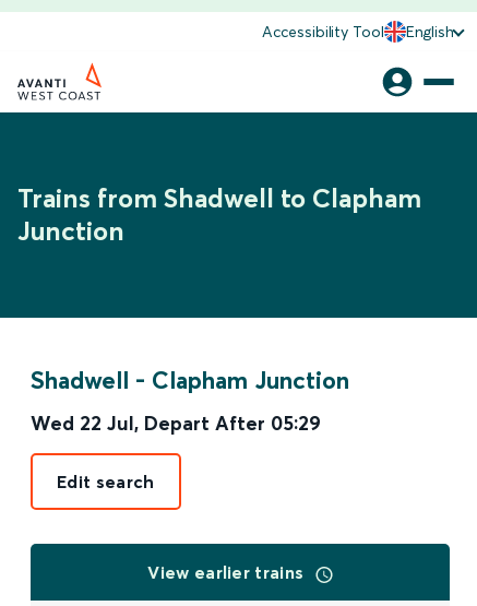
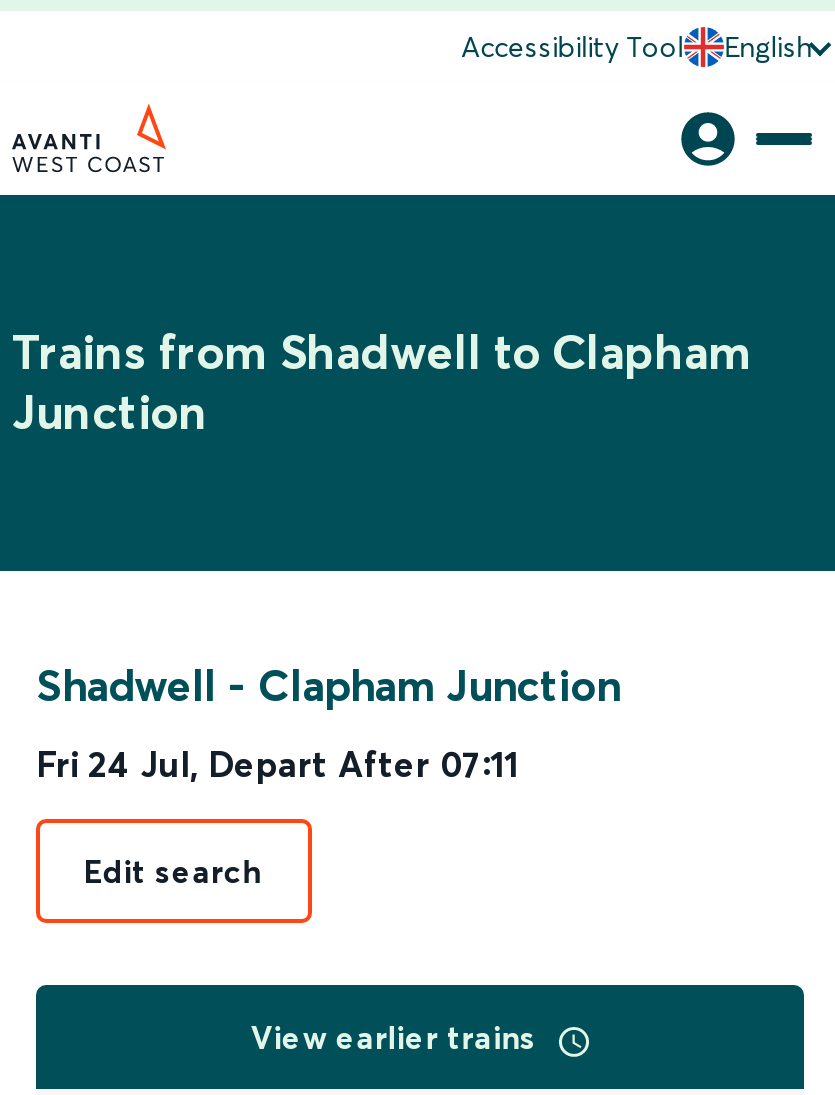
- Wed 22 Jul, Depart After 05:29
+ Fri 24 Jul, Depart After 07:11
